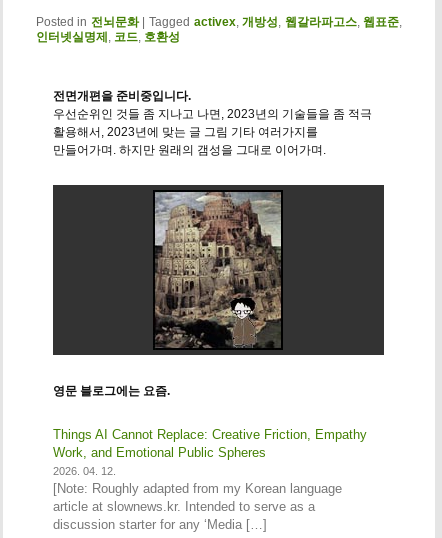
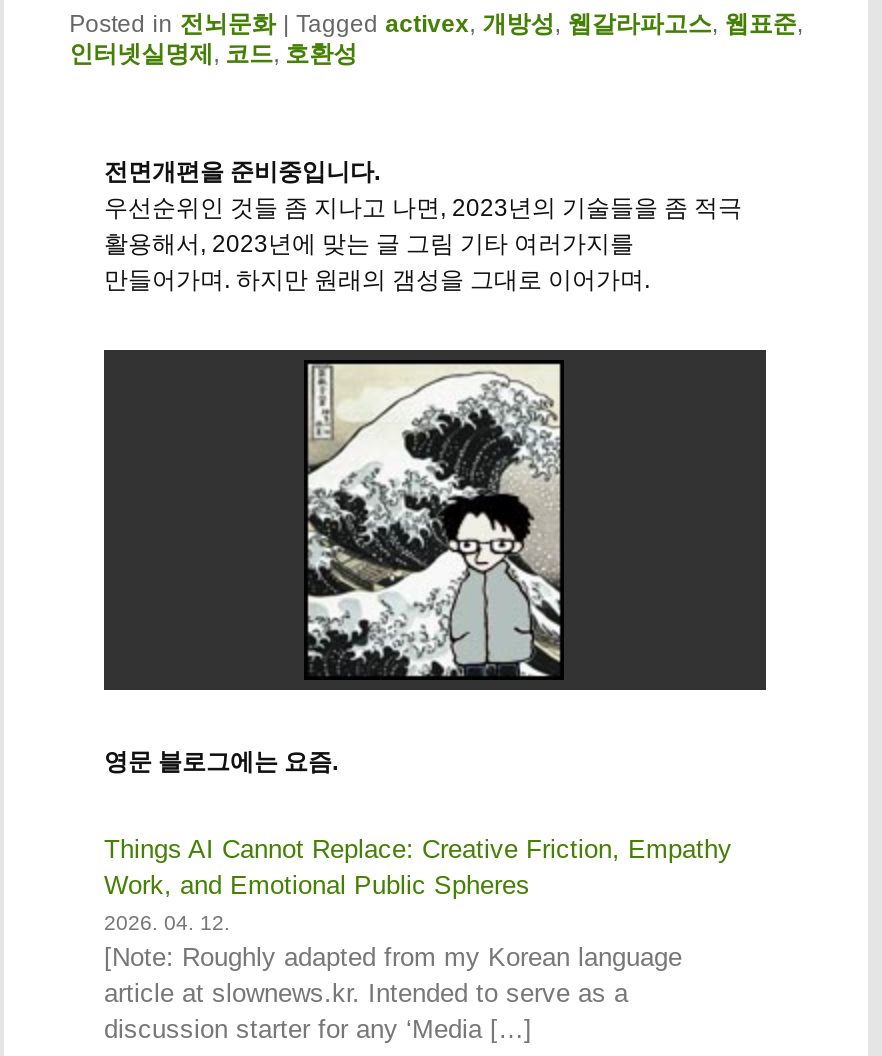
- [image]
+ [image]
